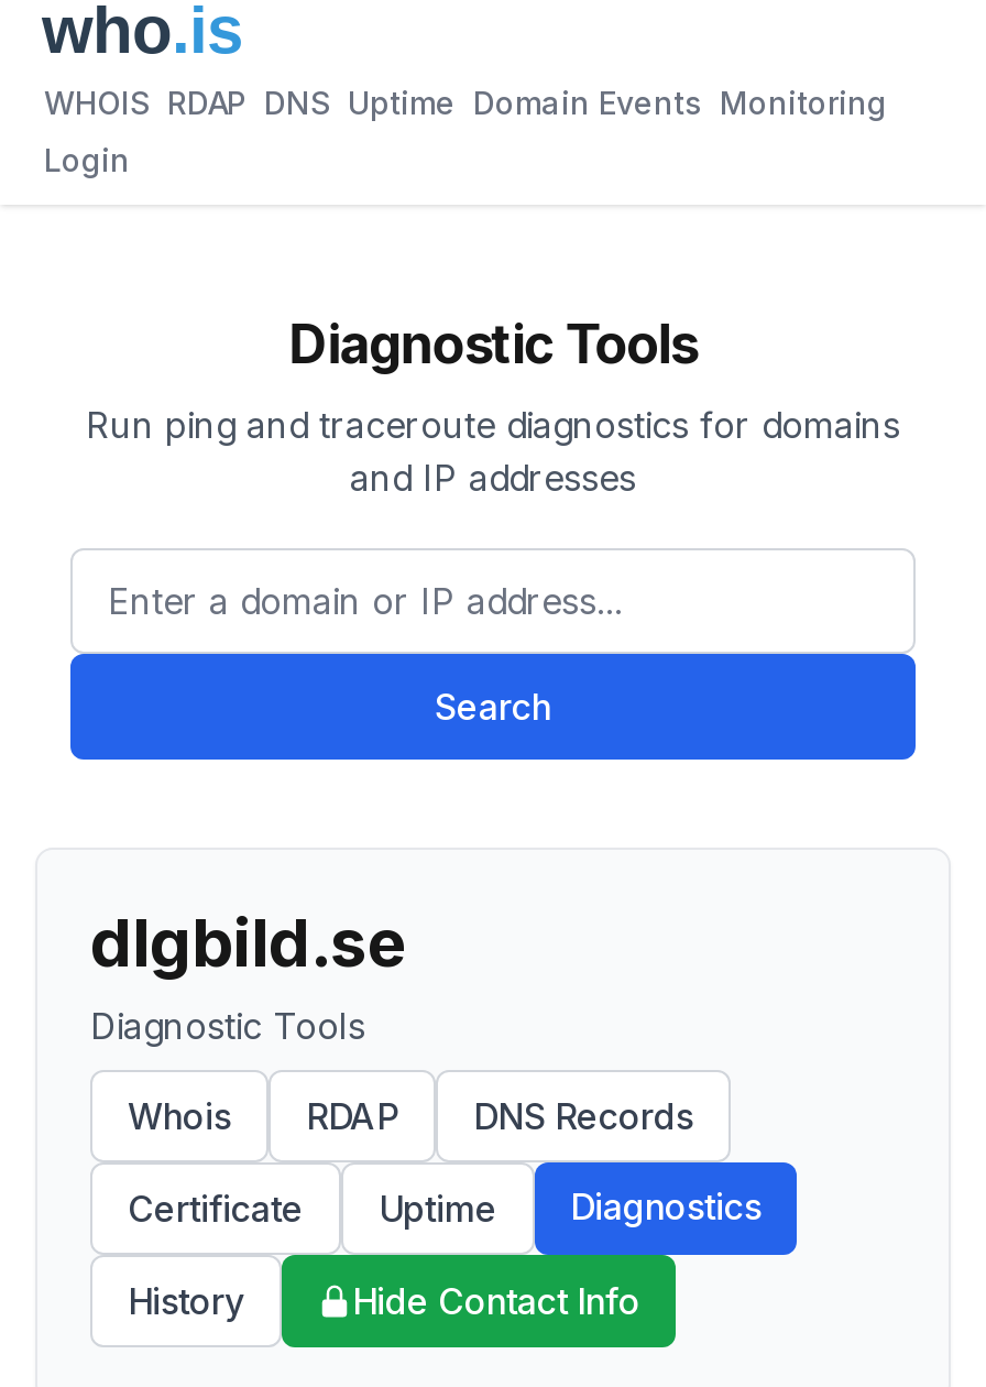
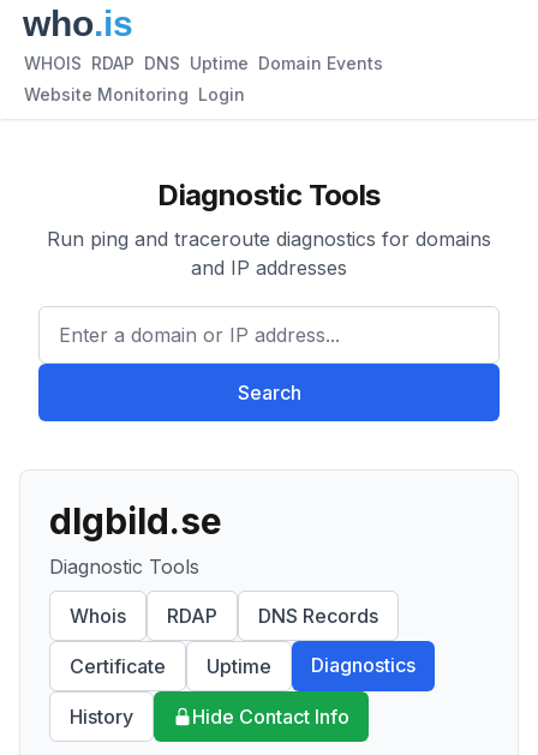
- WHOIS RDAP DNS Uptime Domain Events Monitoring
+ WHOIS RDAP DNS Uptime Domain Events

- Login
+ Website Monitoring Login
